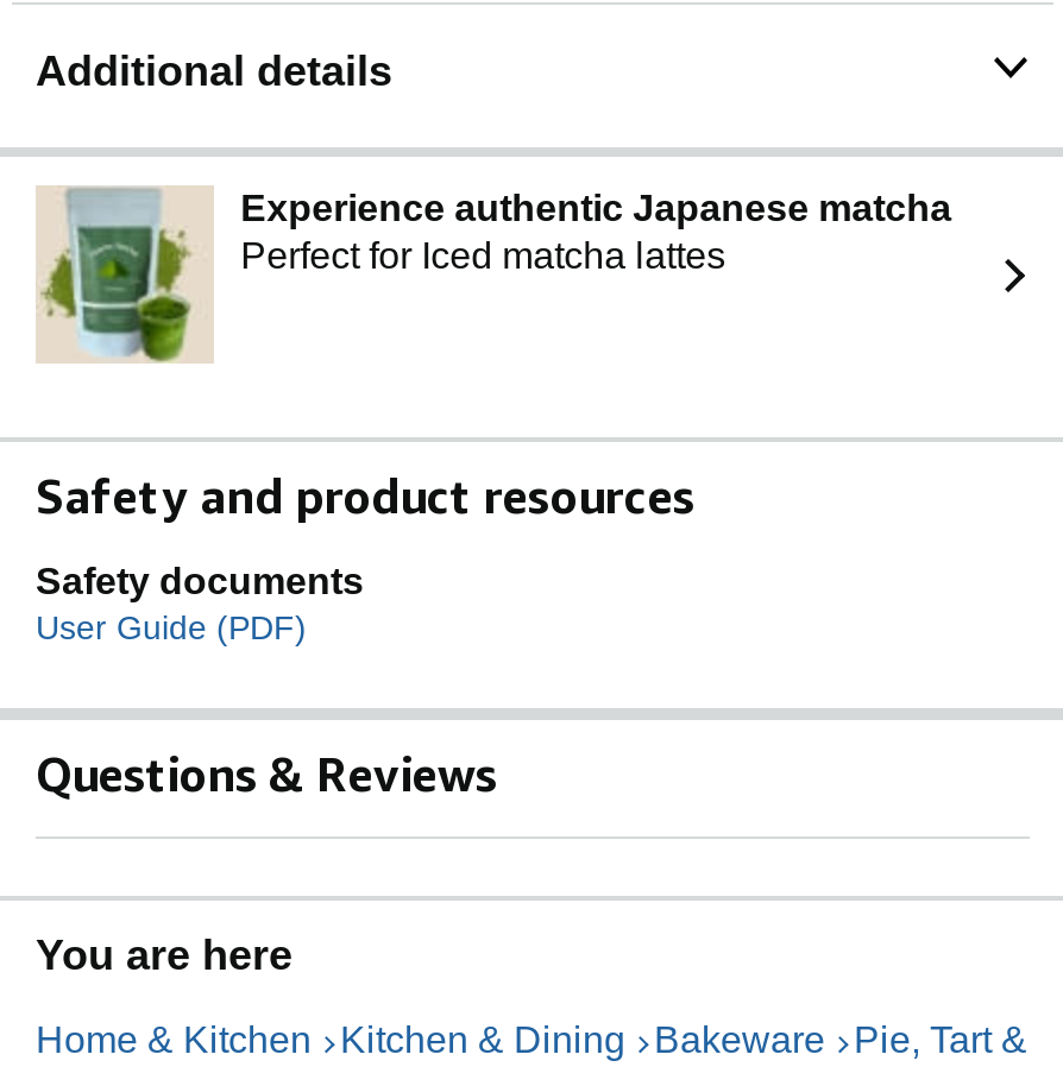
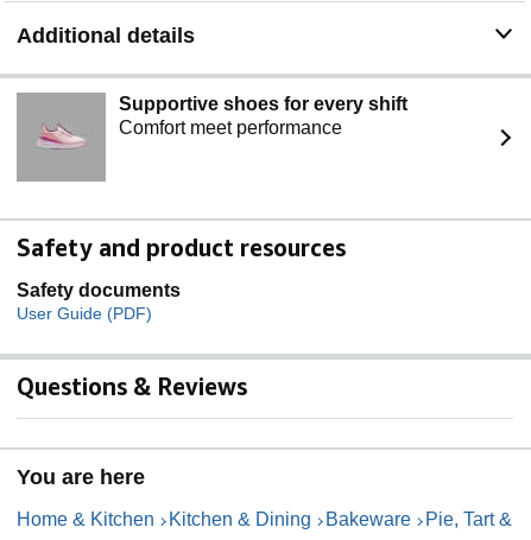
- [image]
- Experience authentic Japanese matcha
- Perfect for Iced matcha lattes
+ [image]
+ Supportive shoes for every shift
+ Comfort meet performance
